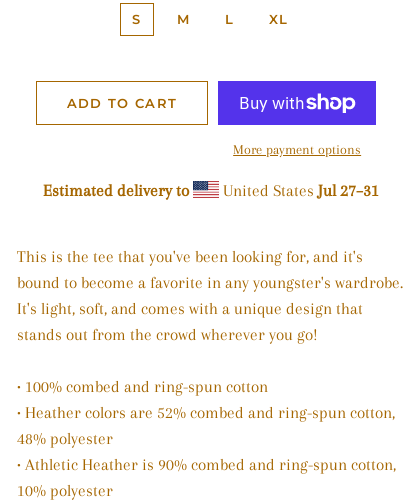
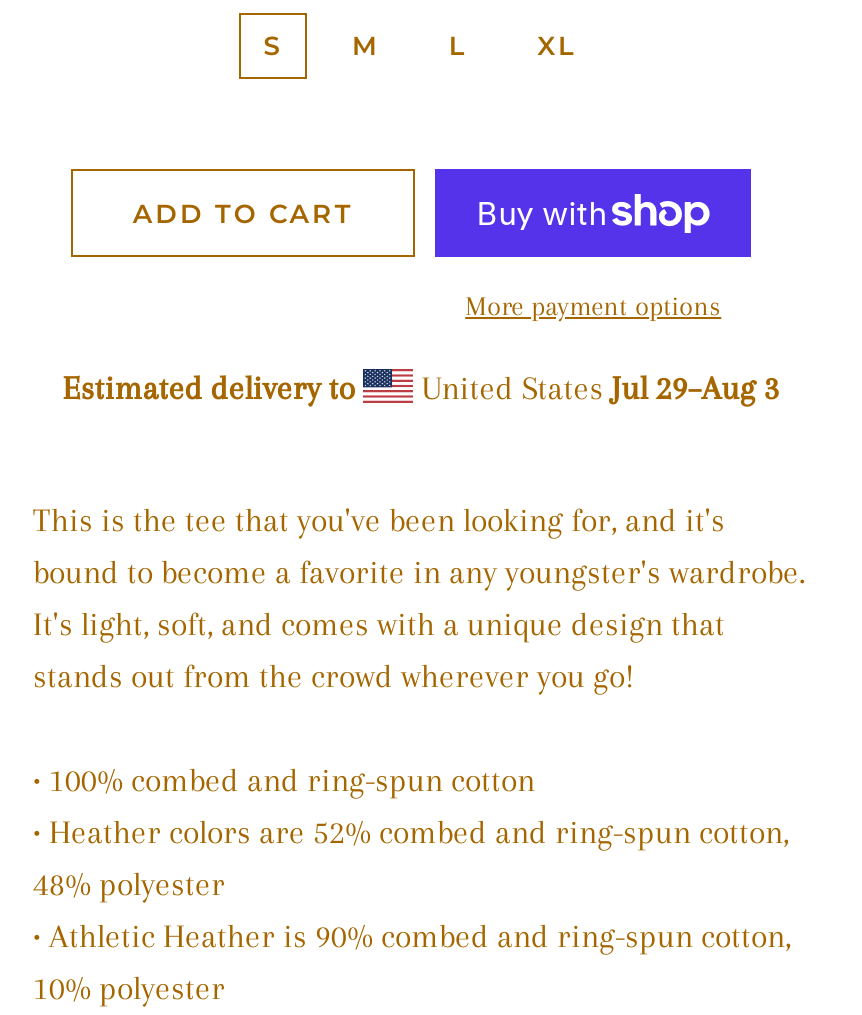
- United States Jul 27–31
+ United States Jul 29–Aug 3
